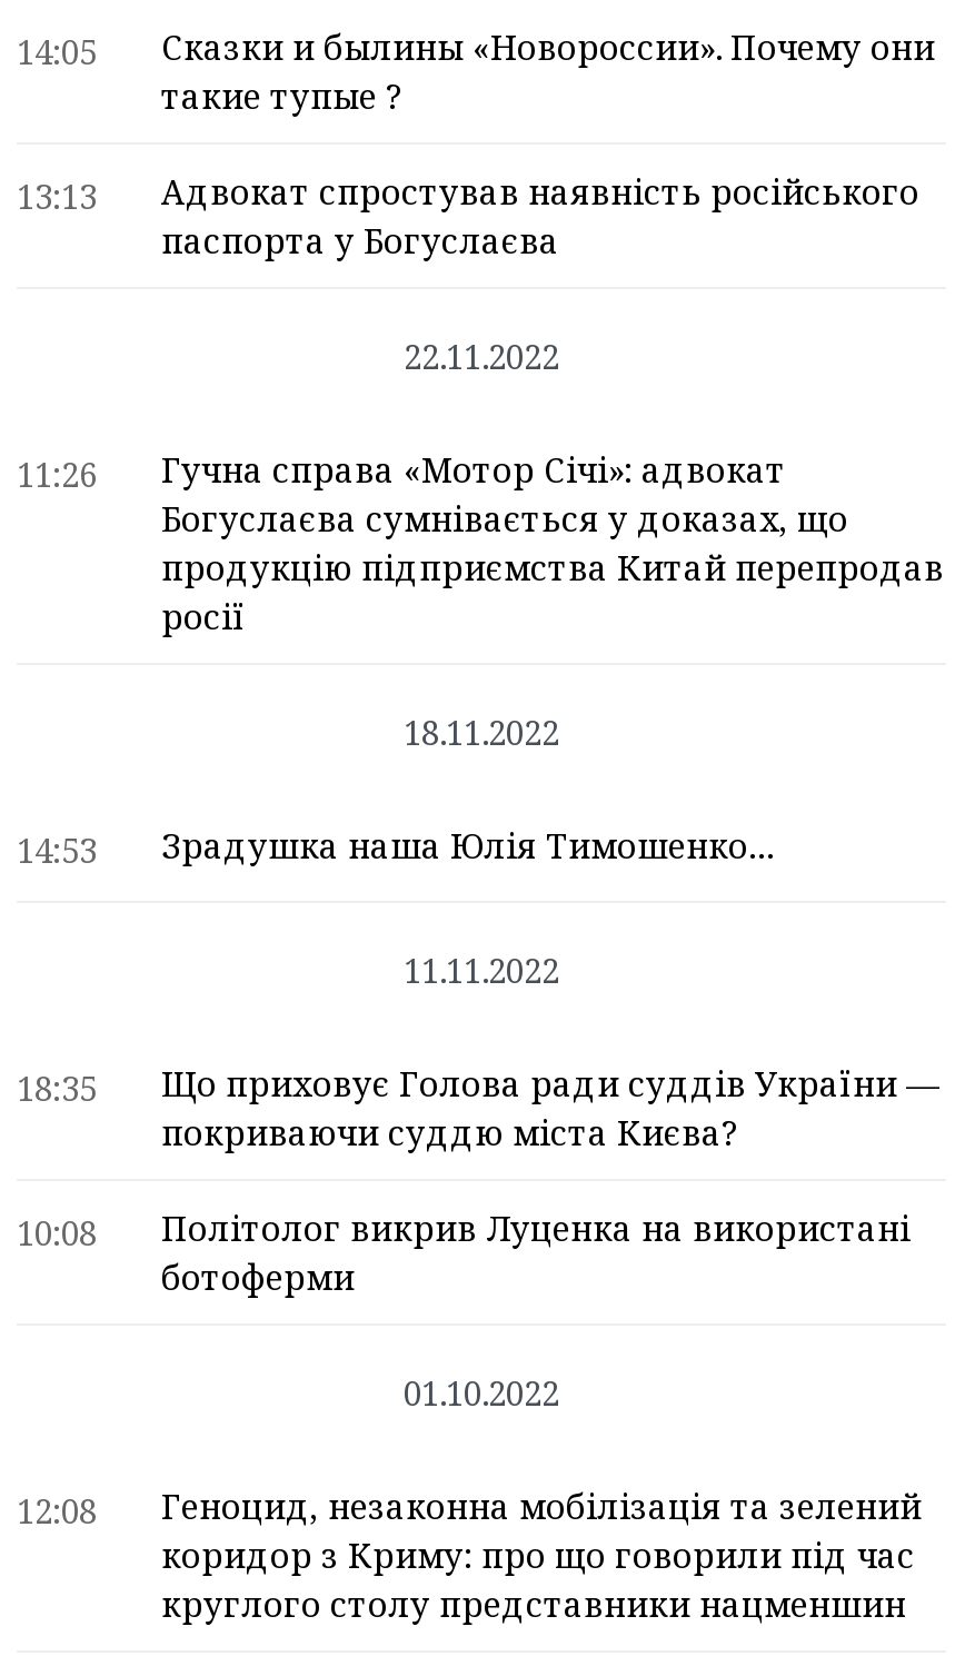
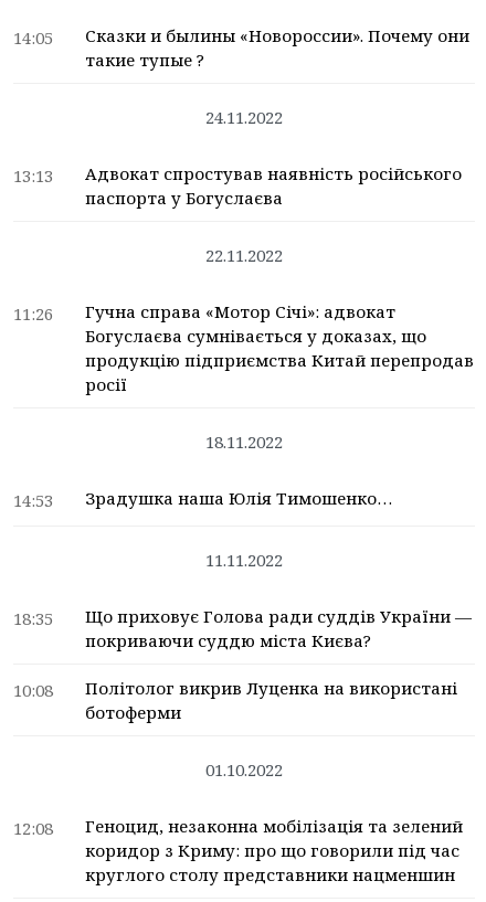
+ 24.11.2022
